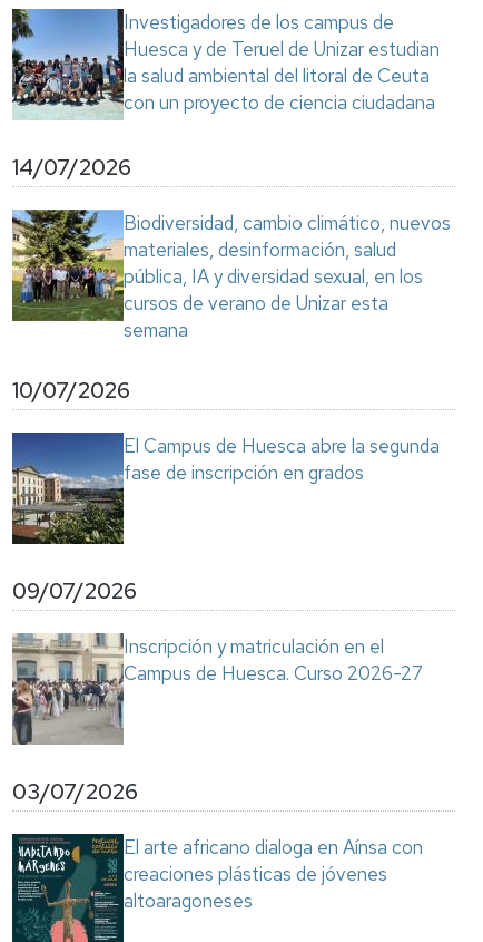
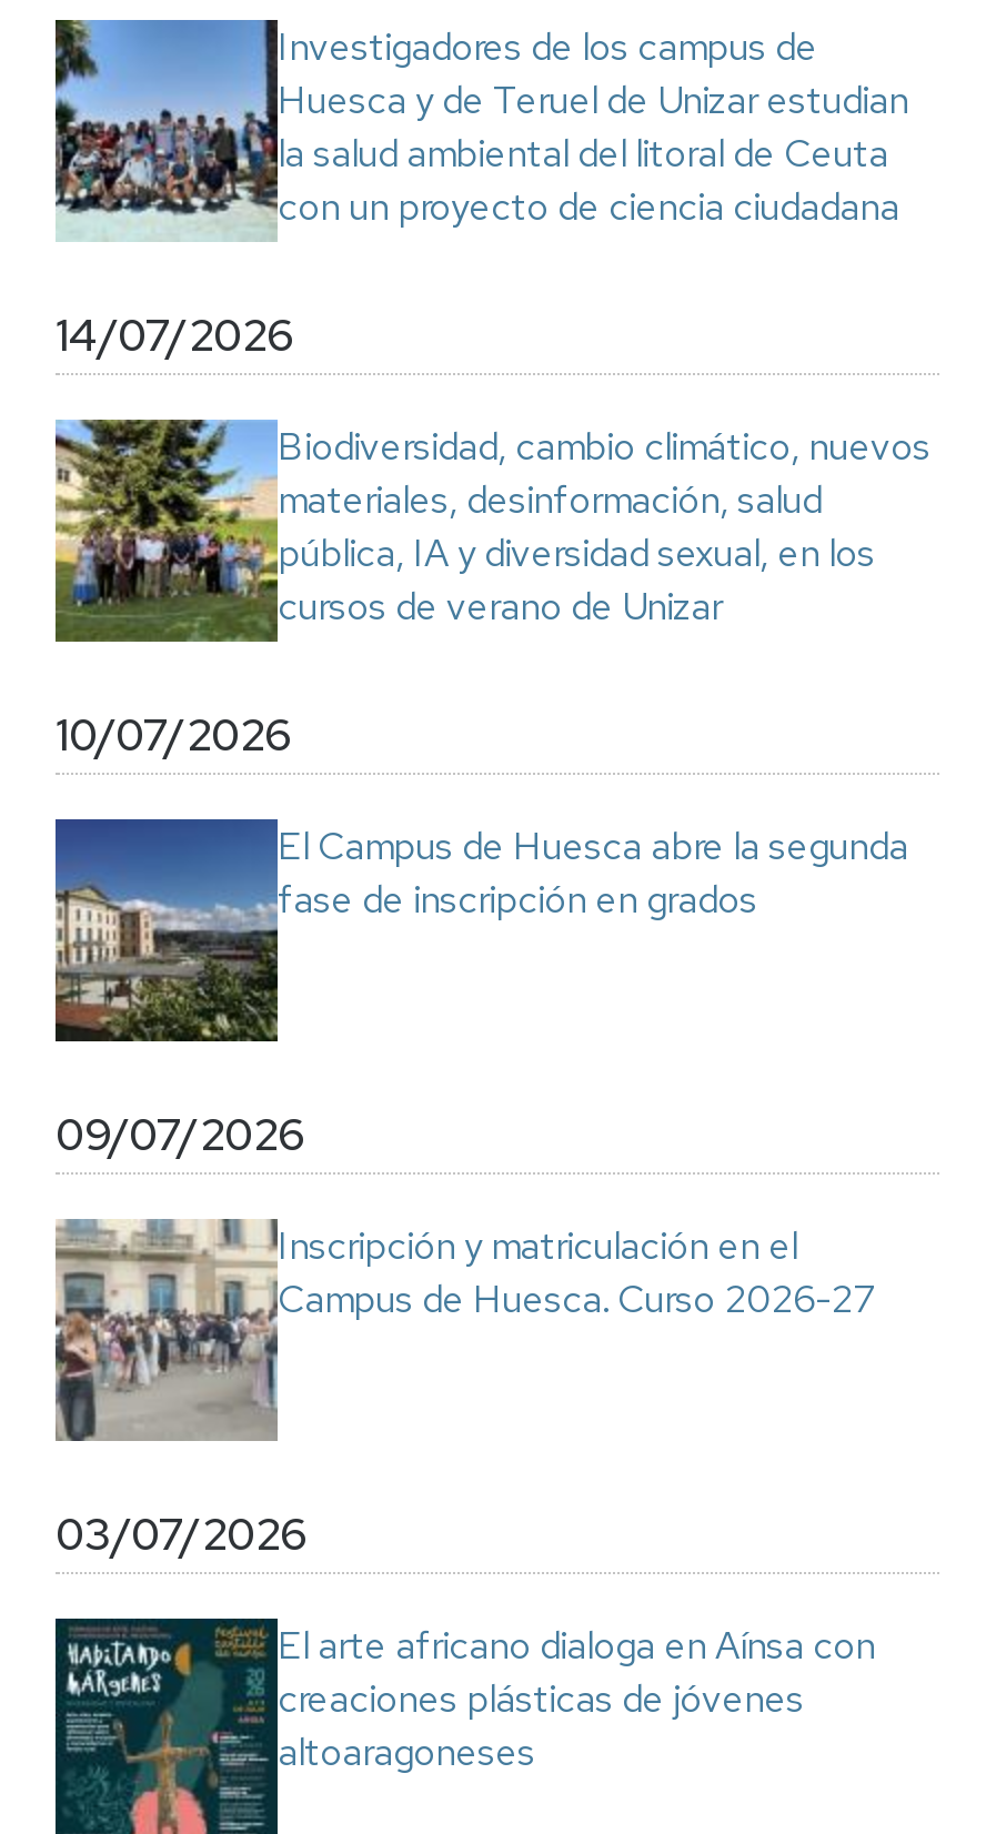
- cursos de verano de Unizar esta
- semana
+ cursos de verano de Unizar
